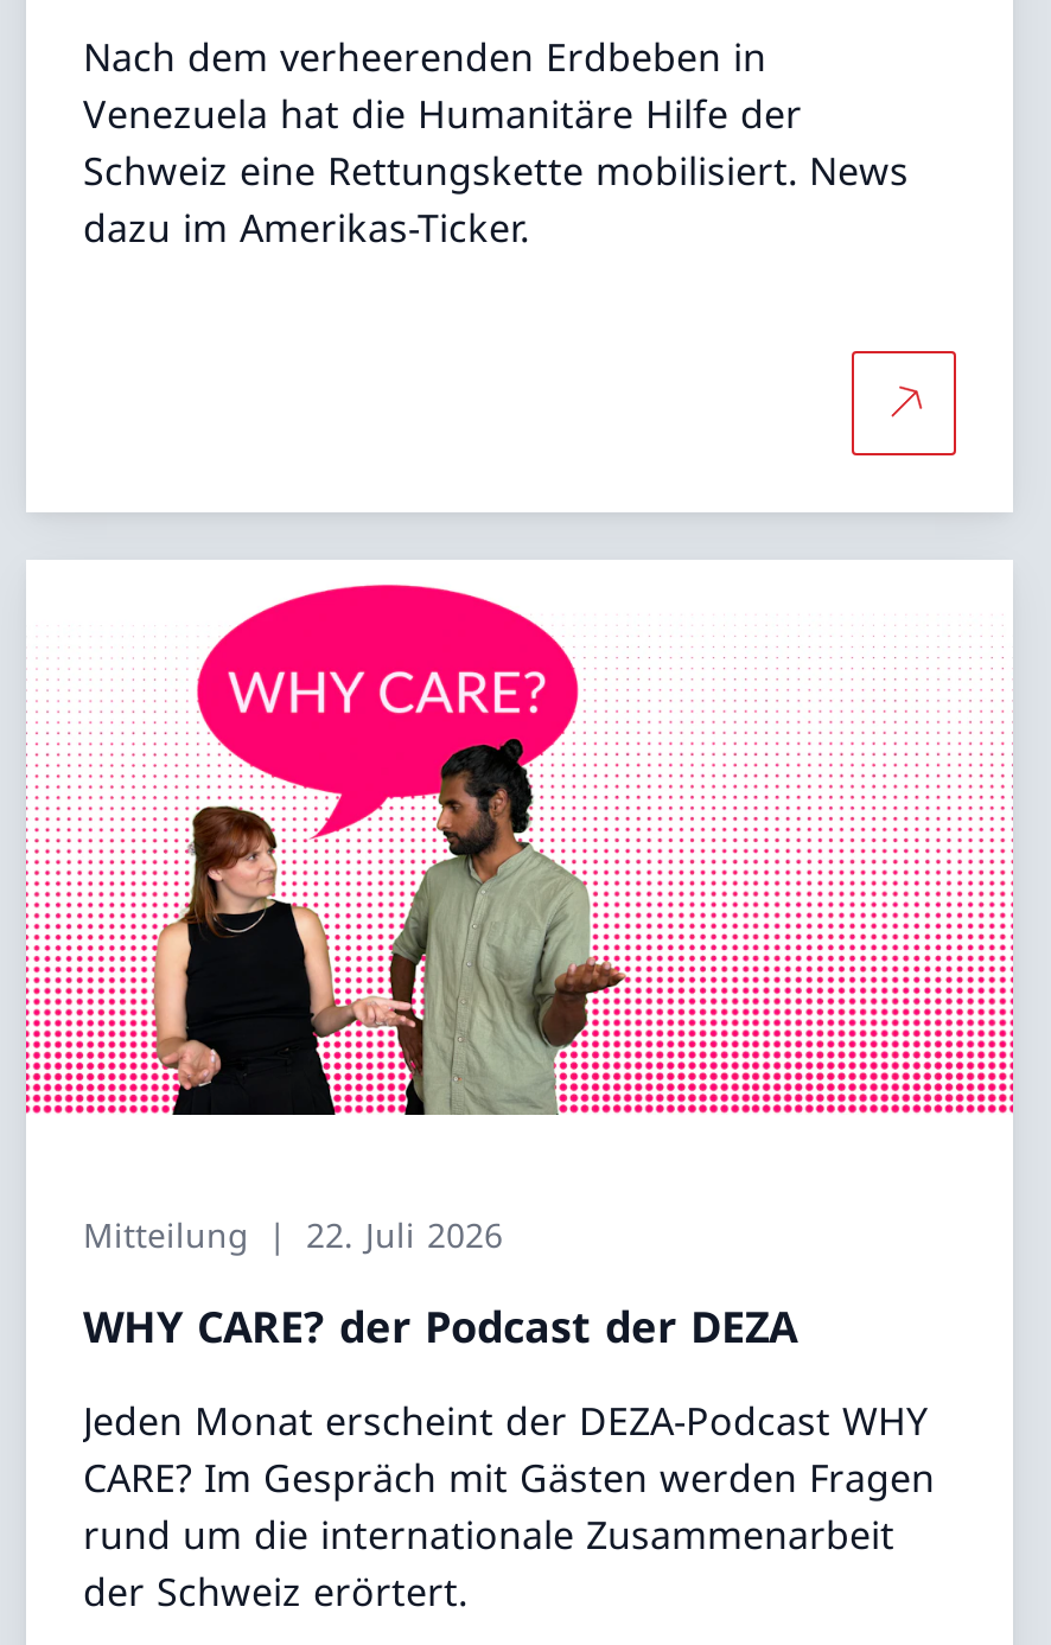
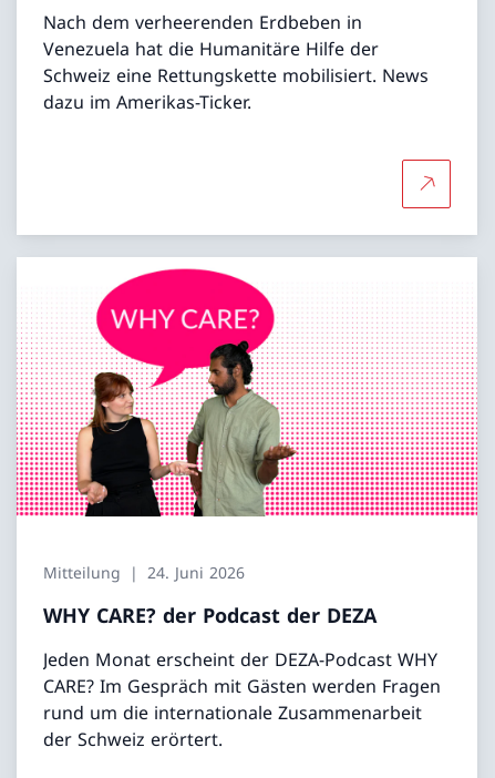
- Mitteilung 22. Juli 2026
+ Mitteilung 24. Juni 2026
